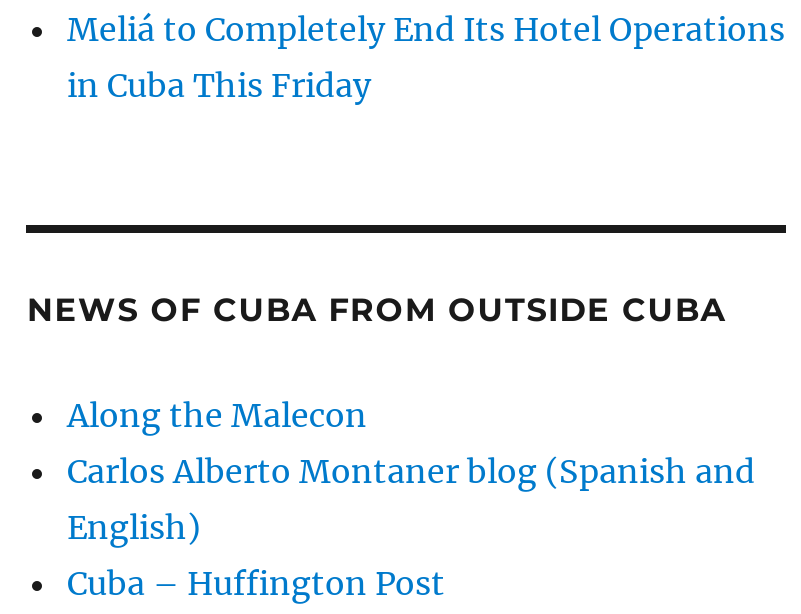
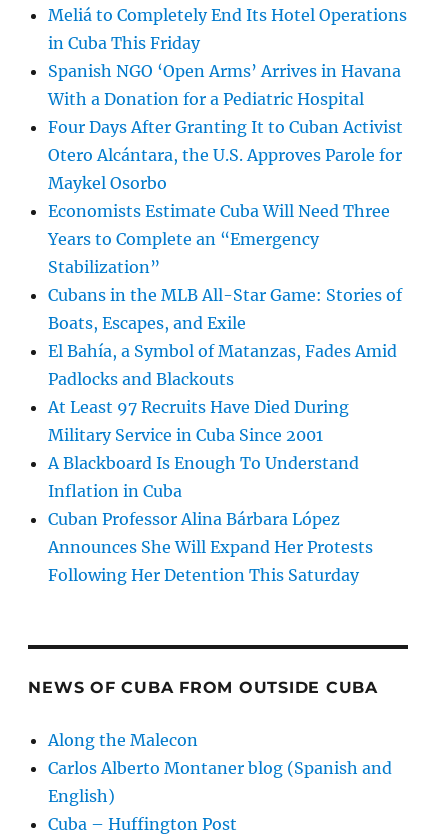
+ Spanish NGO ‘Open Arms’ Arrives in Havana
+ With a Donation for a Pediatric Hospital
+ Four Days After Granting It to Cuban Activist
+ Otero Alcántara, the U.S. Approves Parole for
+ Maykel Osorbo
+ Economists Estimate Cuba Will Need Three
+ Years to Complete an “Emergency
+ Stabilization”
+ Cubans in the MLB All-Star Game: Stories of
+ Boats, Escapes, and Exile
+ El Bahía, a Symbol of Matanzas, Fades Amid
+ Padlocks and Blackouts
+ At Least 97 Recruits Have Died During
+ Military Service in Cuba Since 2001
+ A Blackboard Is Enough To Understand
+ Inflation in Cuba
+ Cuban Professor Alina Bárbara López
+ Announces She Will Expand Her Protests
+ Following Her Detention This Saturday
